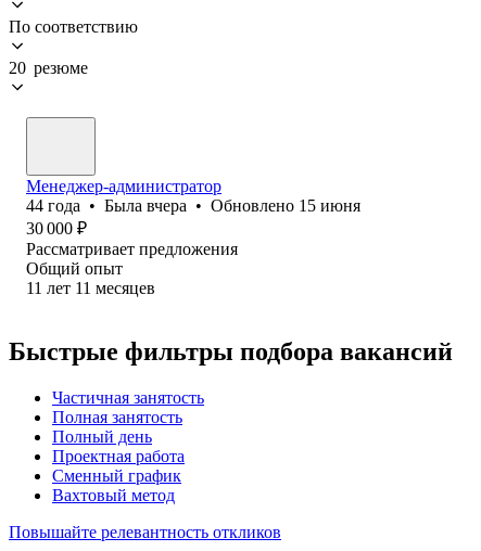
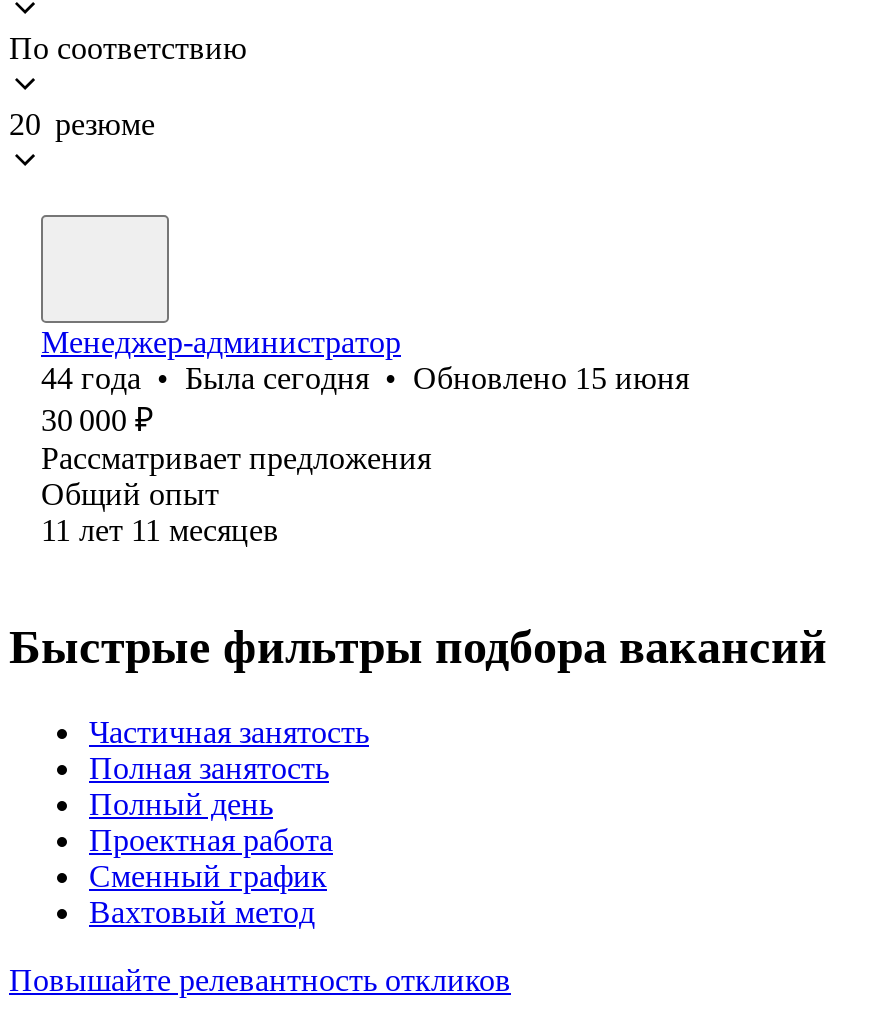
- 44 года • Была вчера • Обновлено 15 июня
+ 44 года • Была сегодня • Обновлено 15 июня
